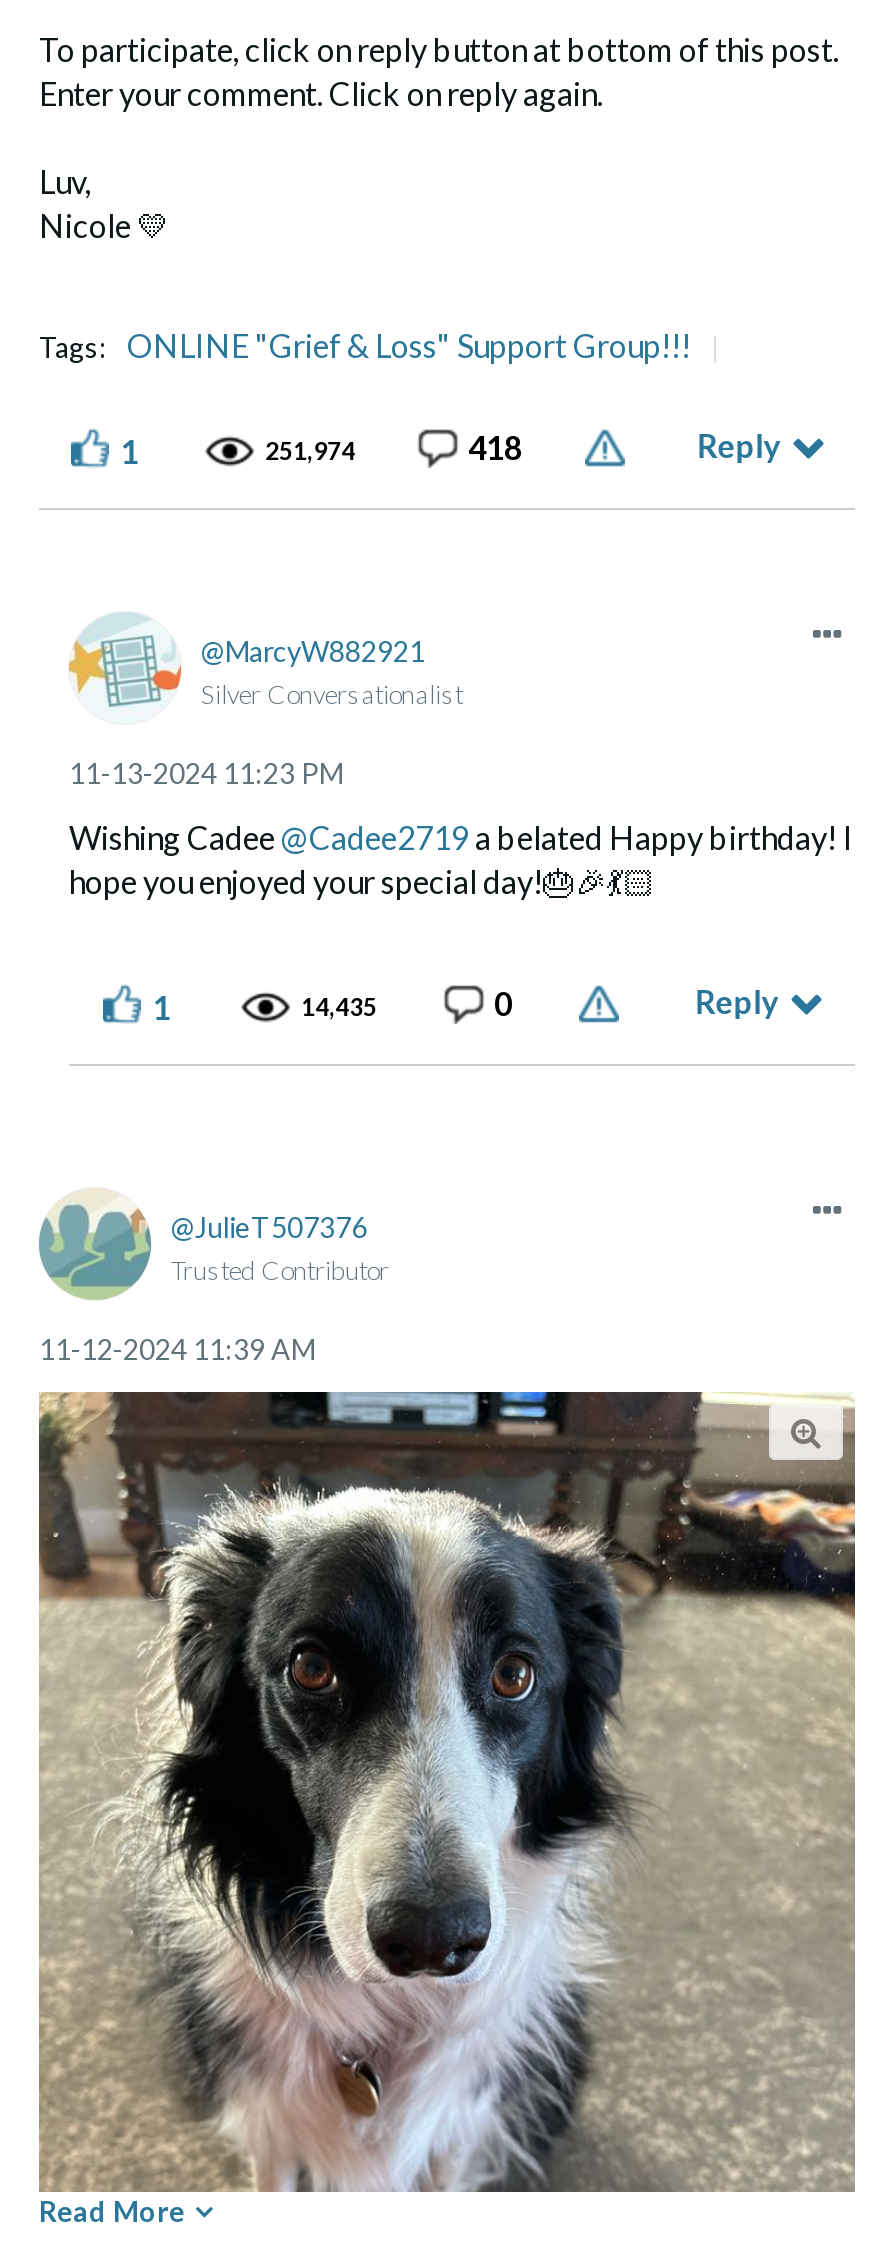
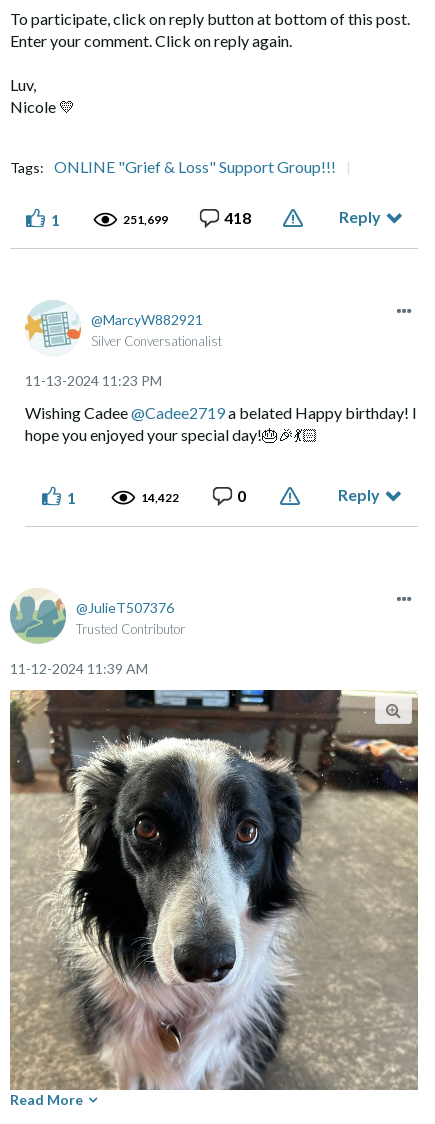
- 251,974
+ 251,699

- 14,435
+ 14,422
